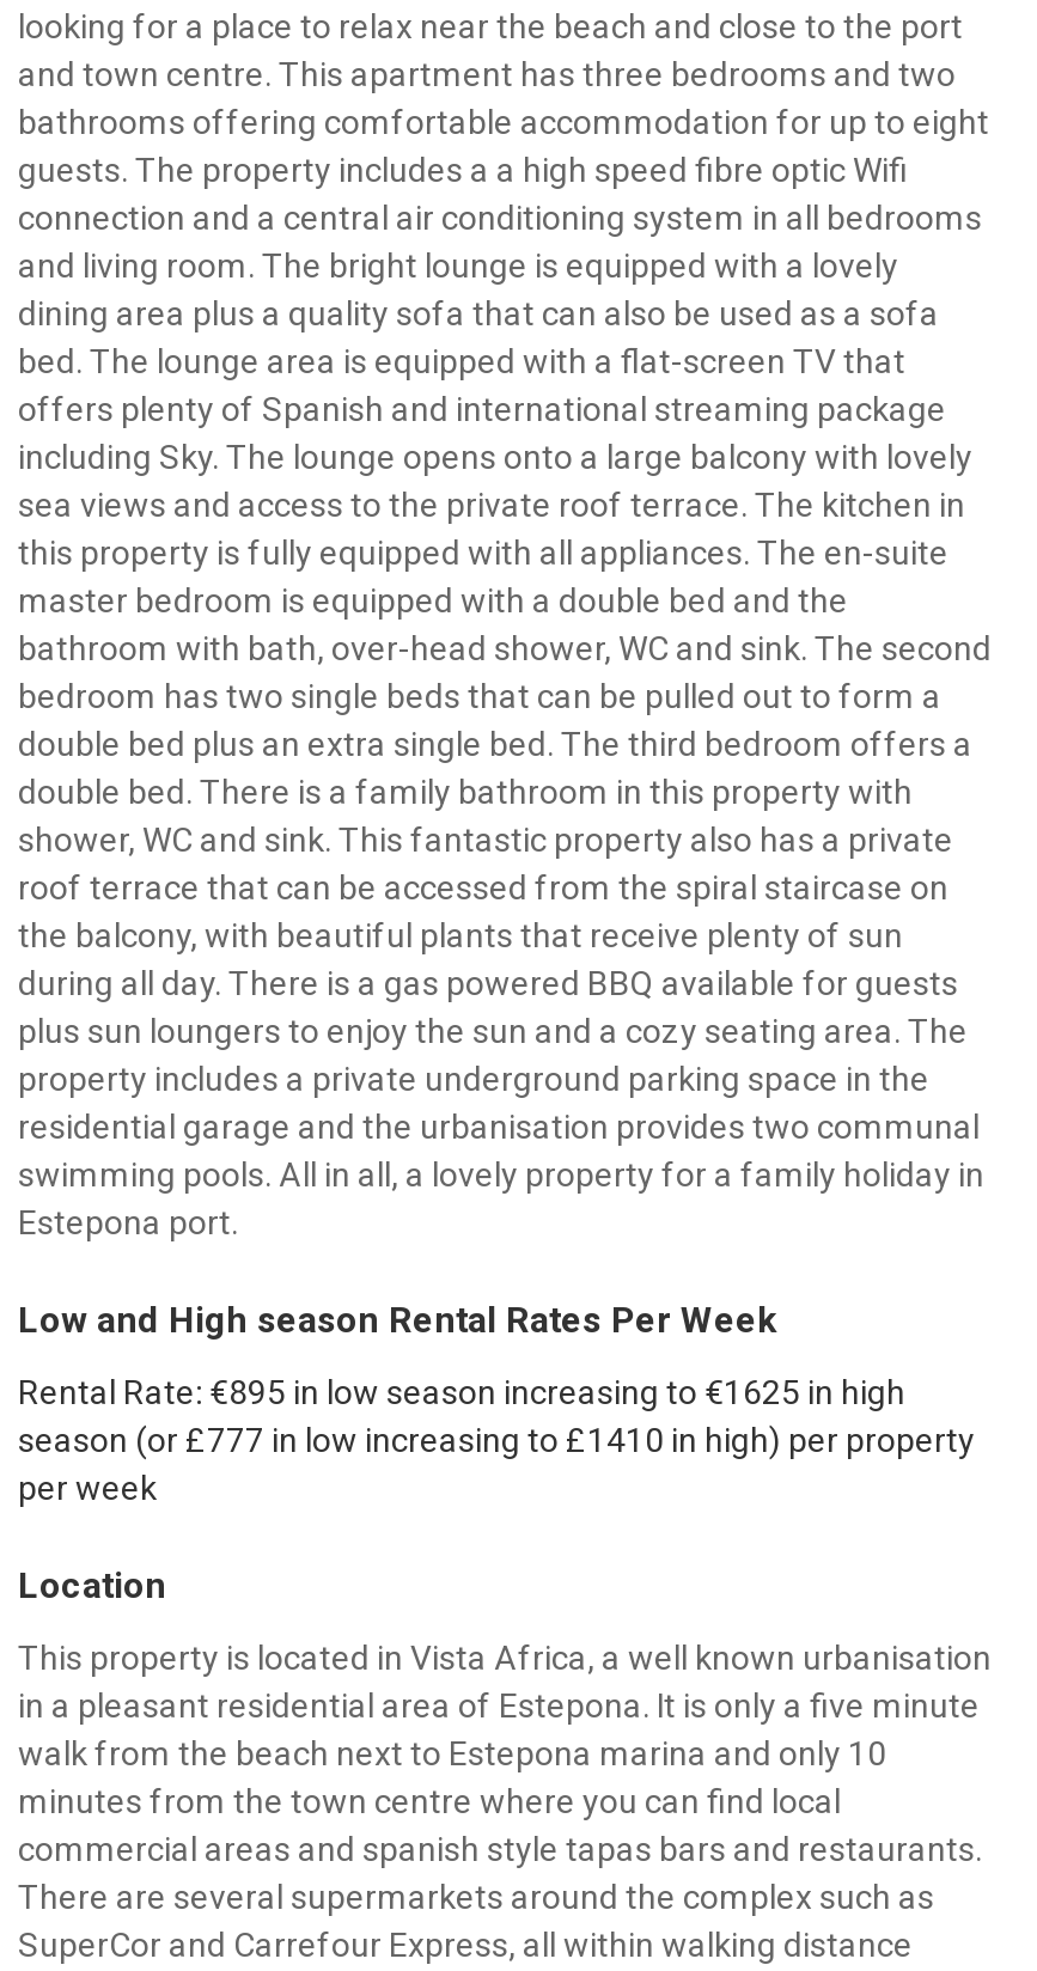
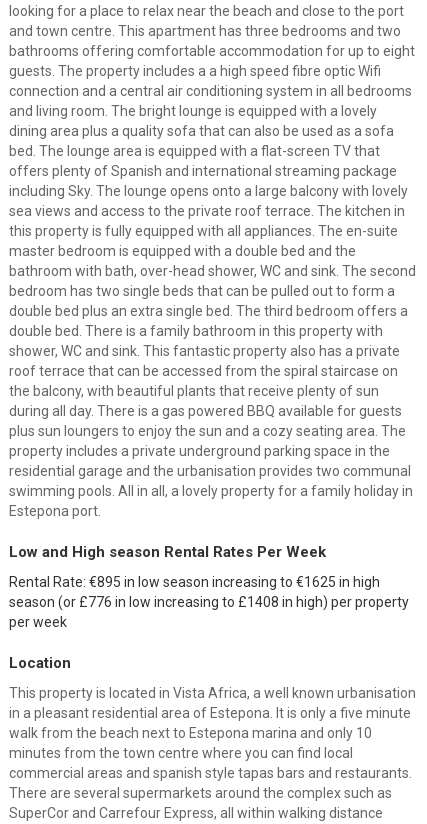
- season (or £777 in low increasing to £1410 in high) per property
+ season (or £776 in low increasing to £1408 in high) per property
